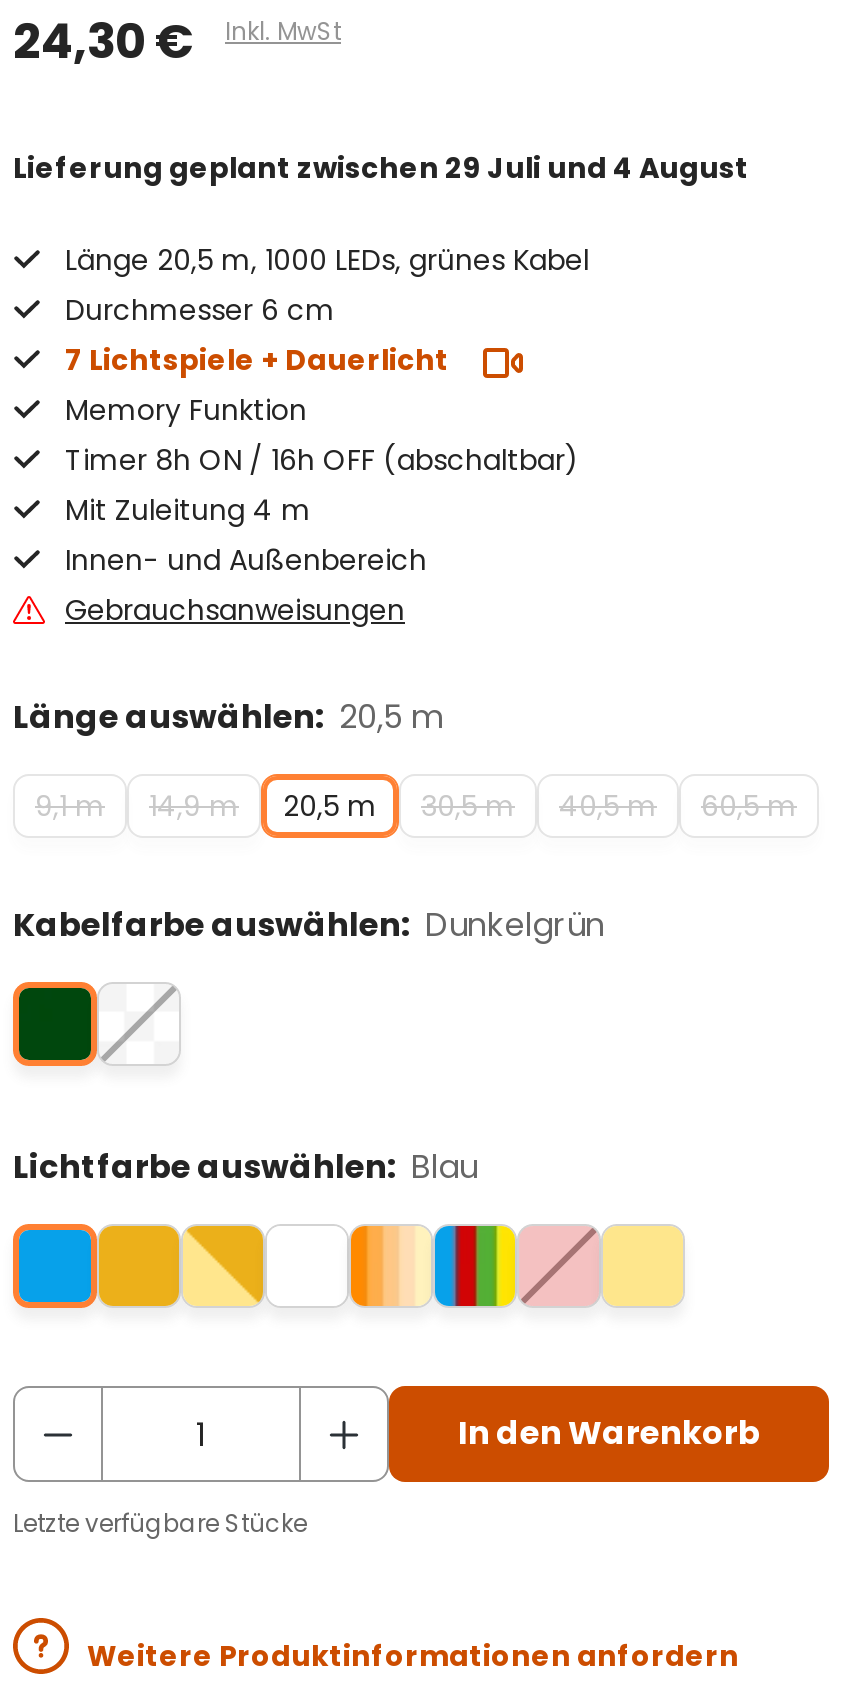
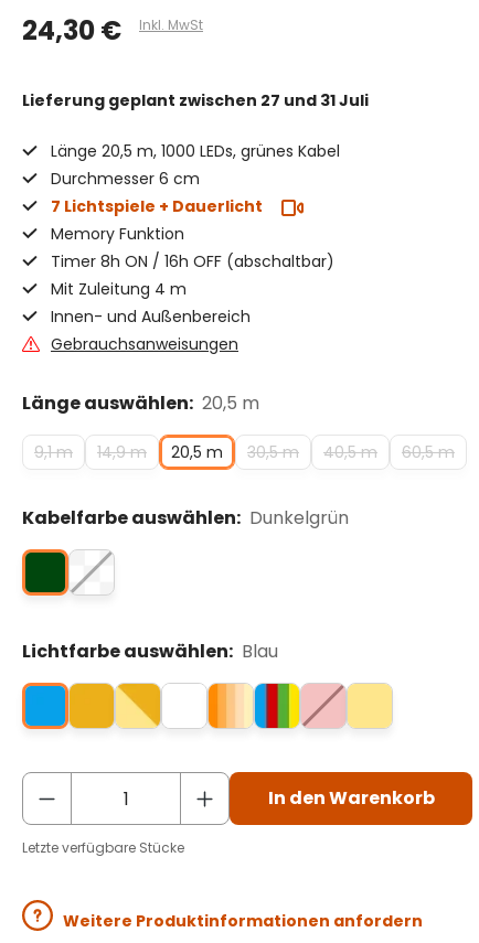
- Lieferung geplant zwischen 29 Juli und 4 August
+ Lieferung geplant zwischen 27 und 31 Juli
